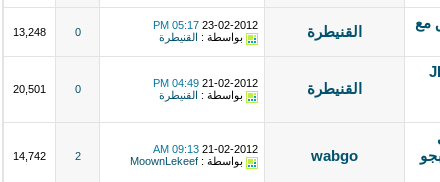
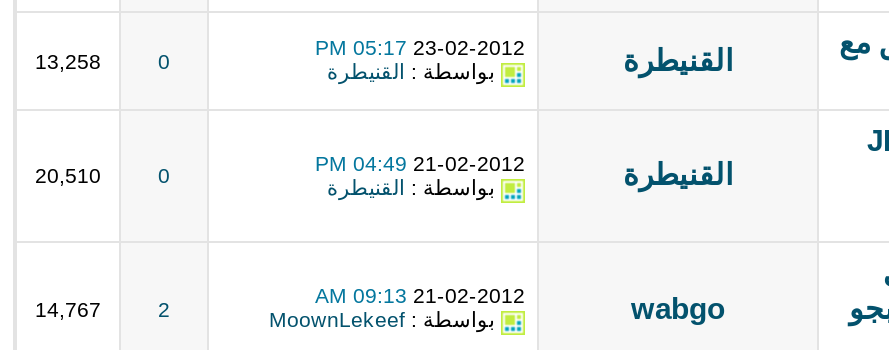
- 13,248
+ 13,258

- 20,501
+ 20,510

- 14,742
+ 14,767
